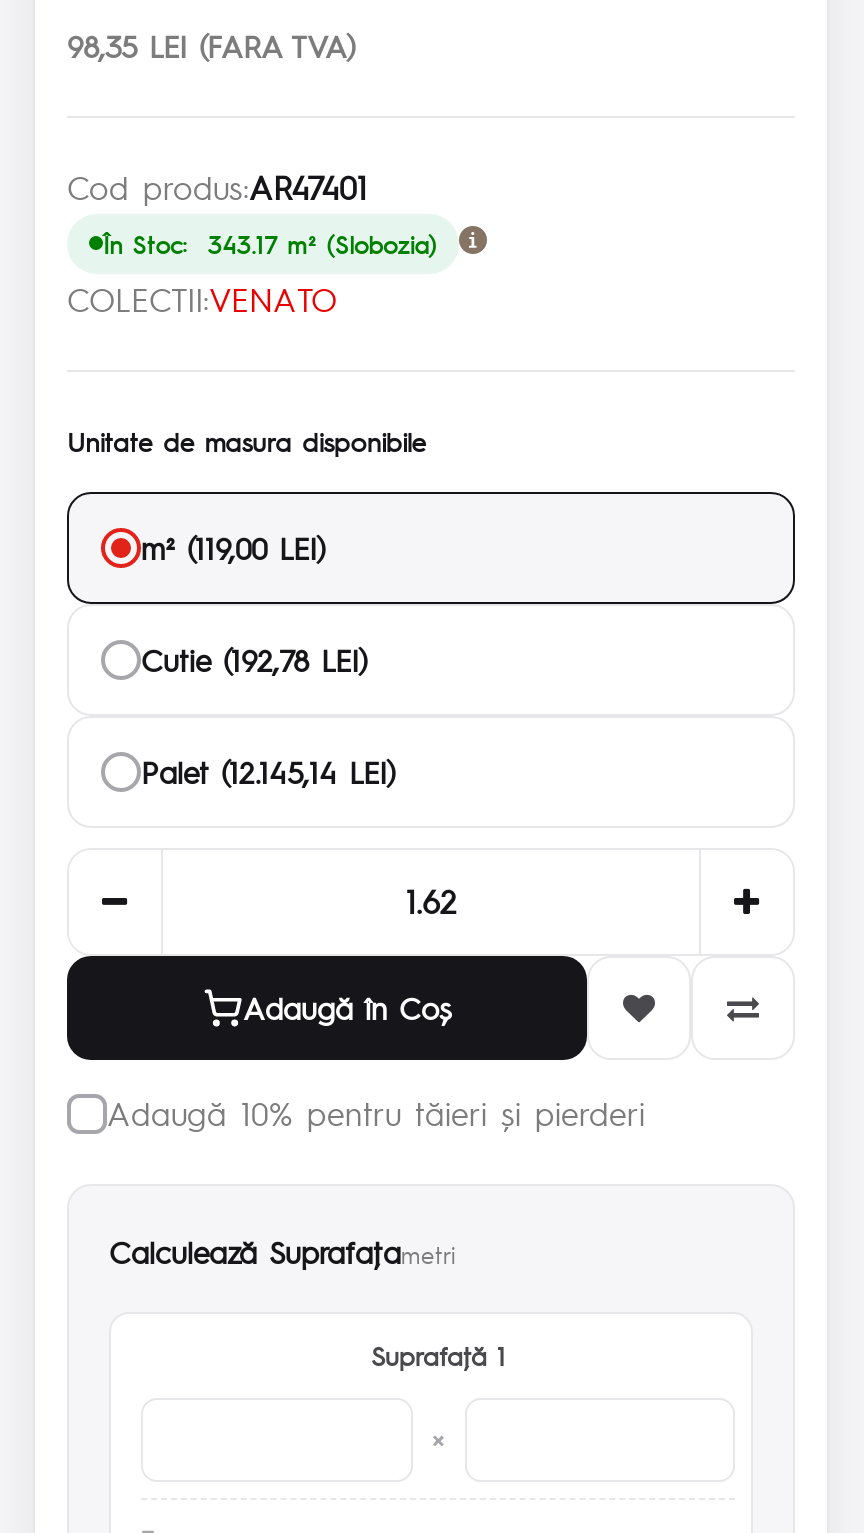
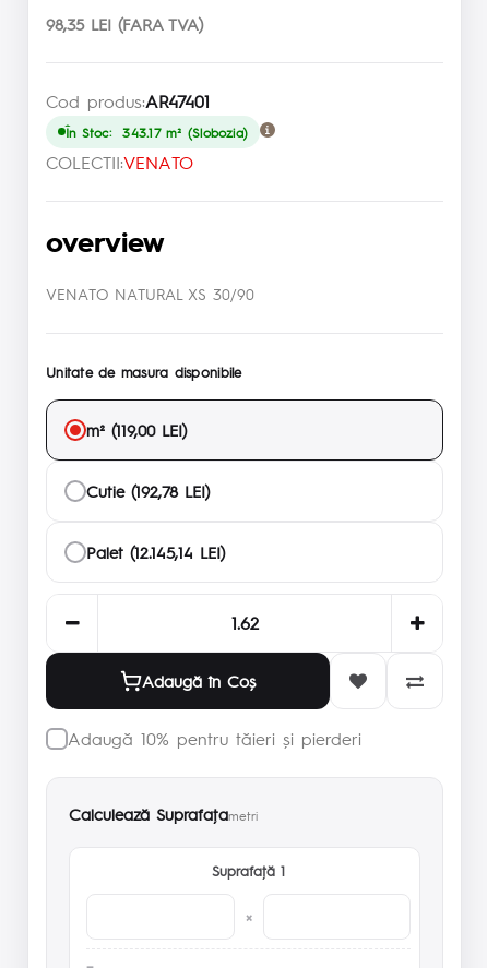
+ overview
+ VENATO NATURAL XS 30/90
